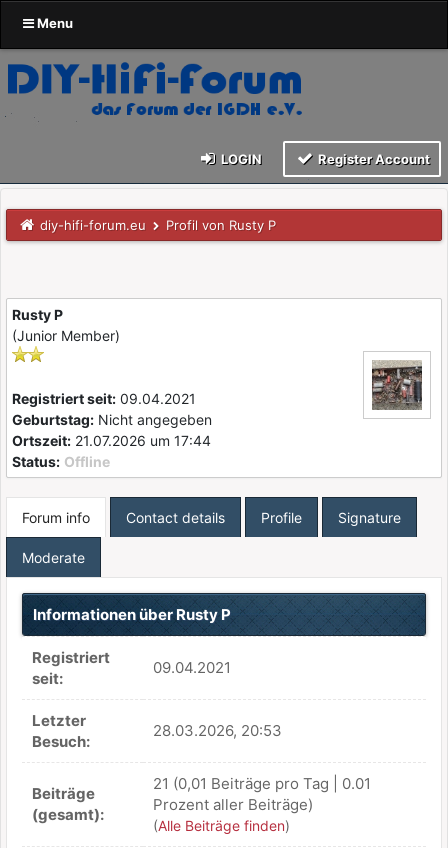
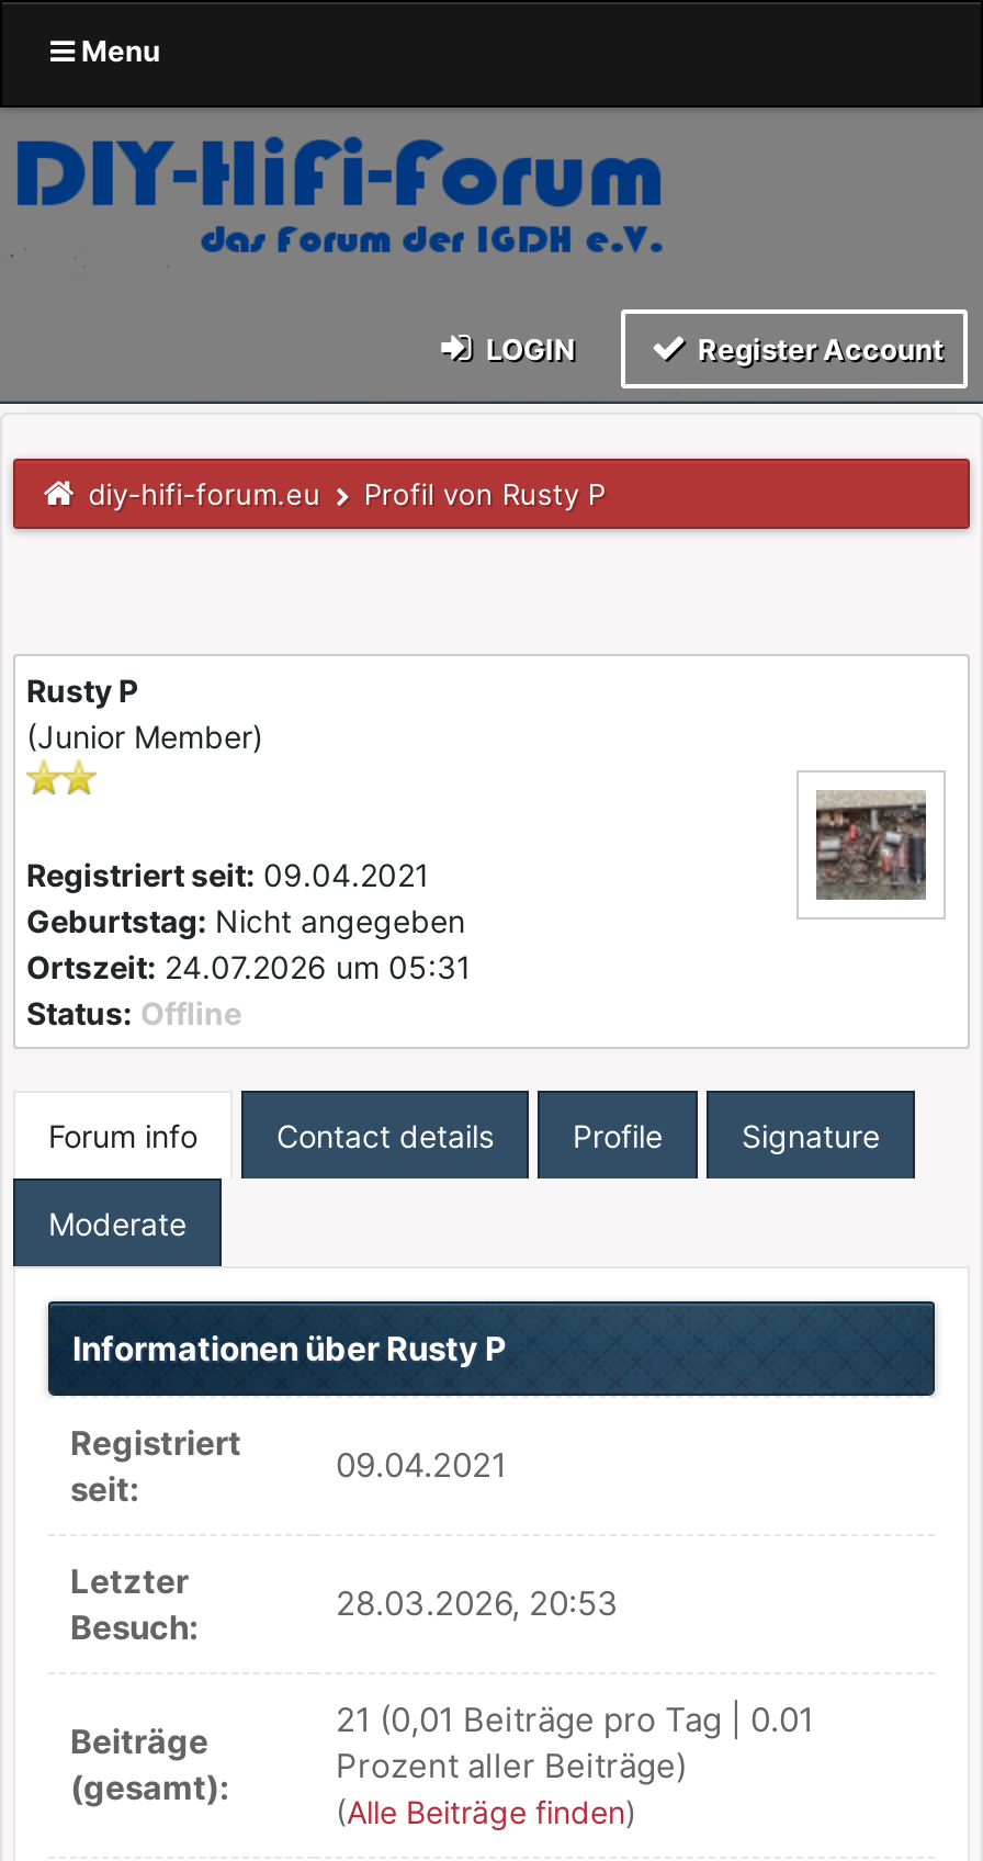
- Ortszeit: 21.07.2026 um 17:44
+ Ortszeit: 24.07.2026 um 05:31
